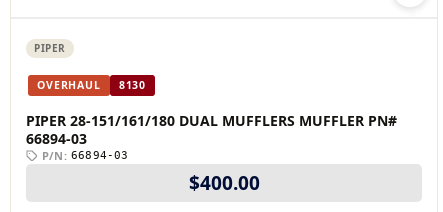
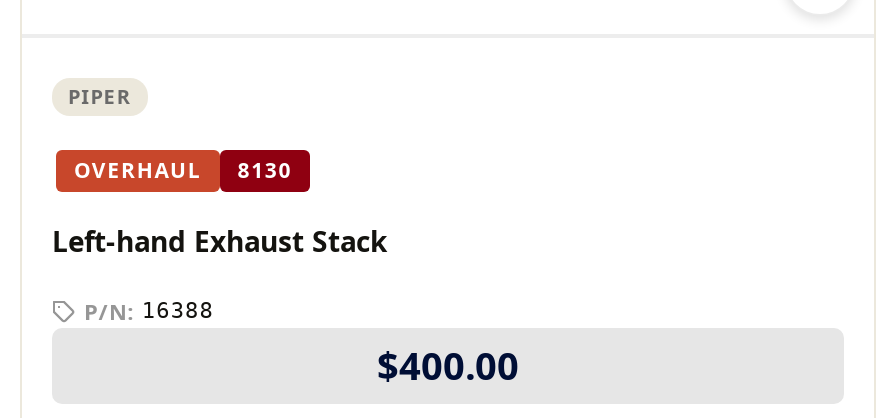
- PIPER 28-151/161/180 DUAL MUFFLERS MUFFLER PN#
- 66894-03
- P/N: 66894-03
+ Left-hand Exhaust Stack
+ P/N: 16388
